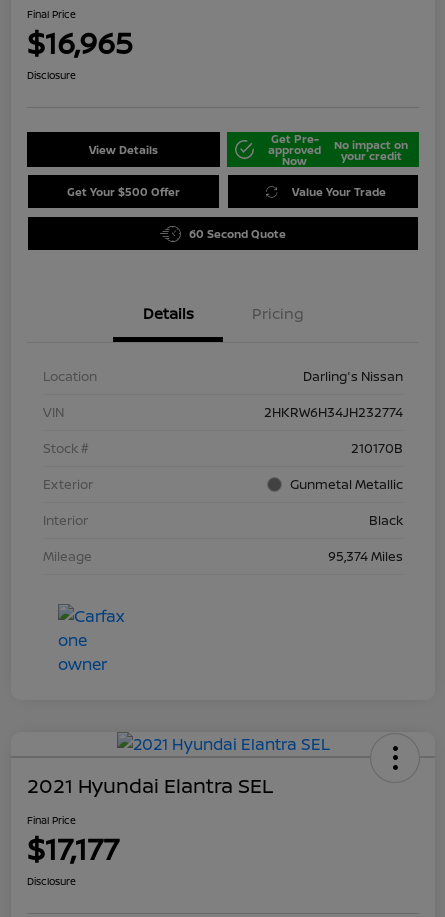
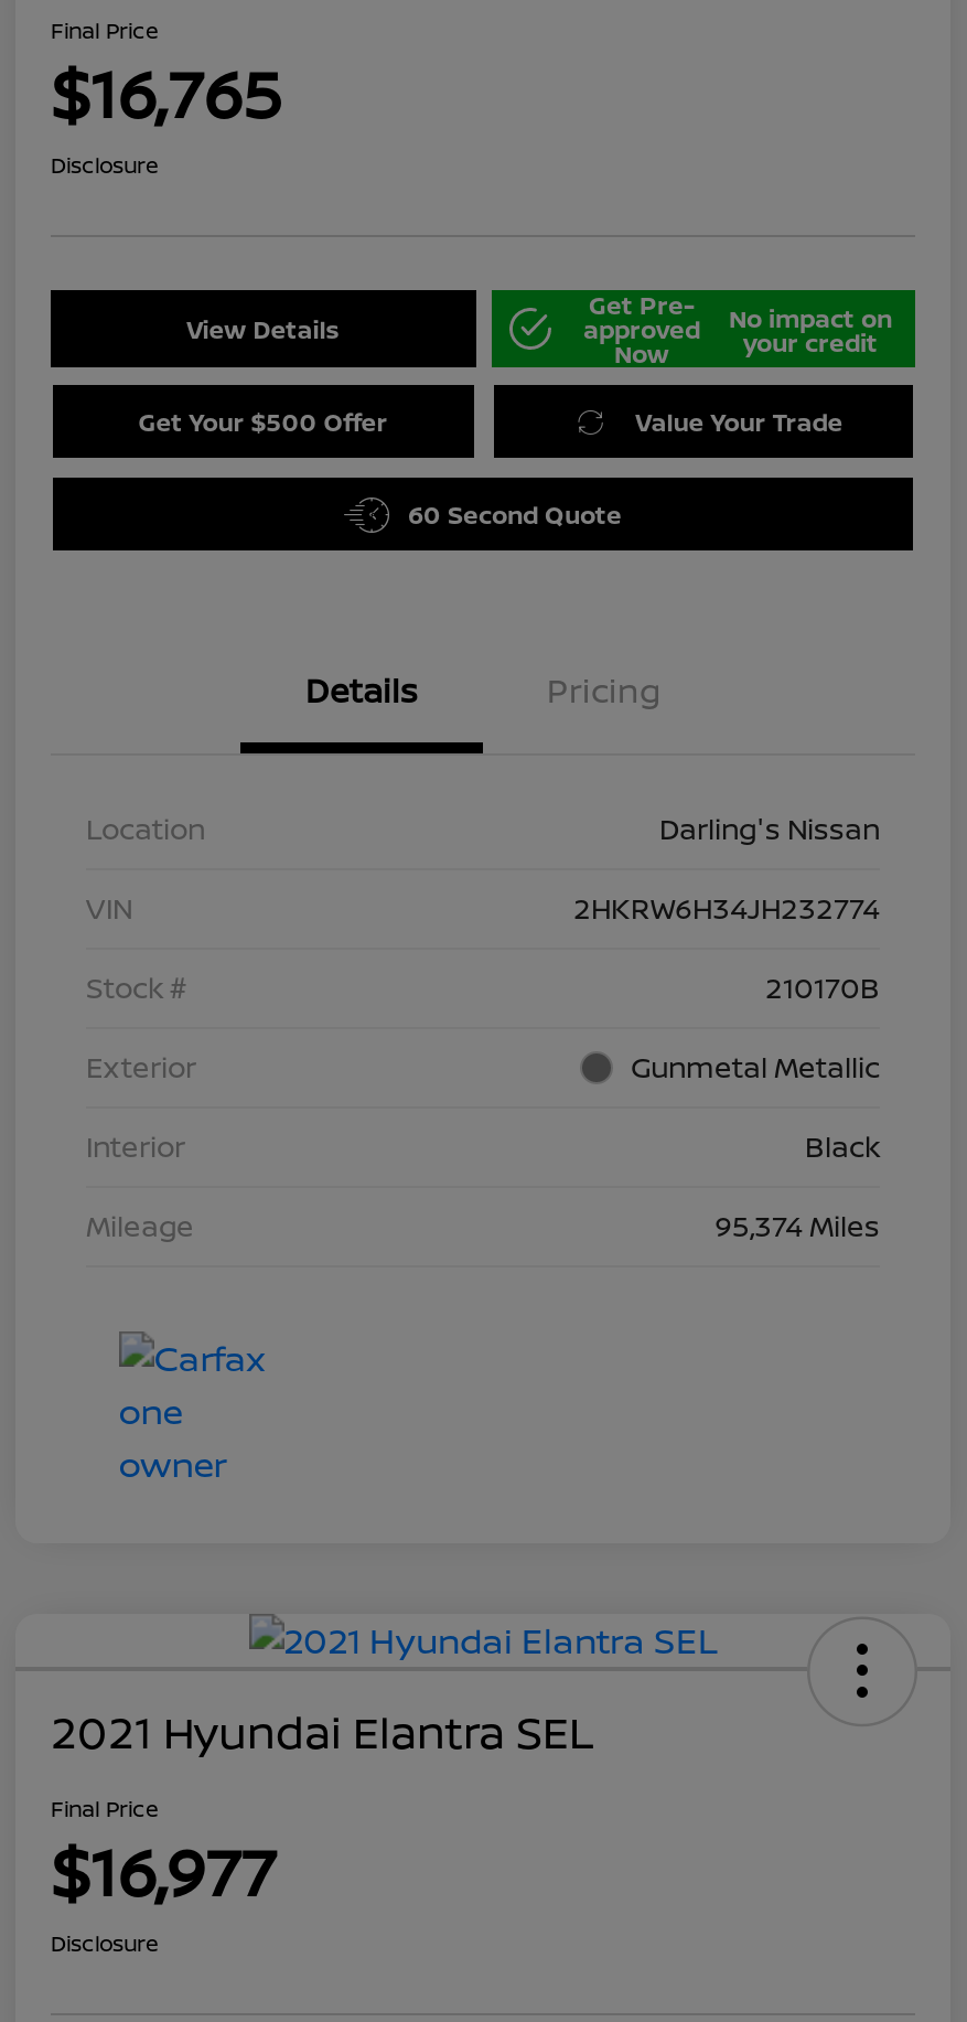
- $16,965
+ $16,765

- $17,177
+ $16,977
